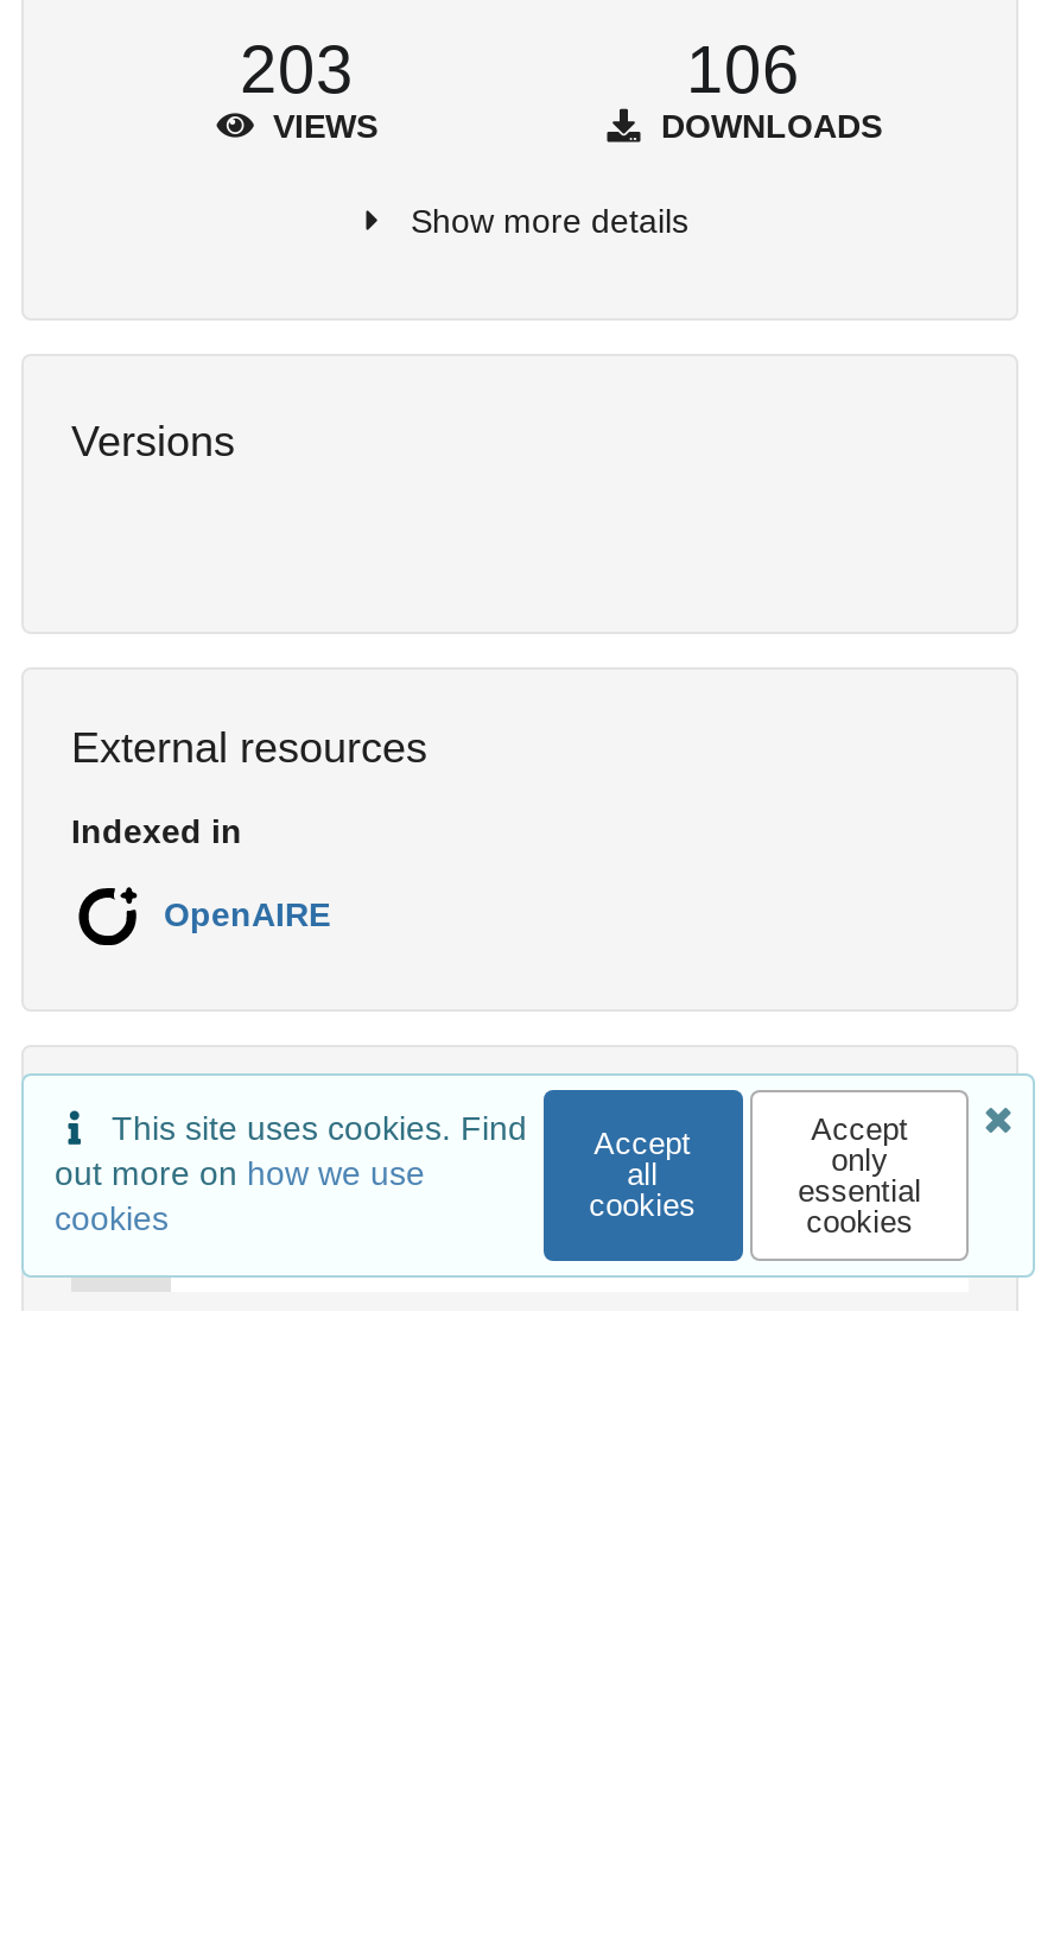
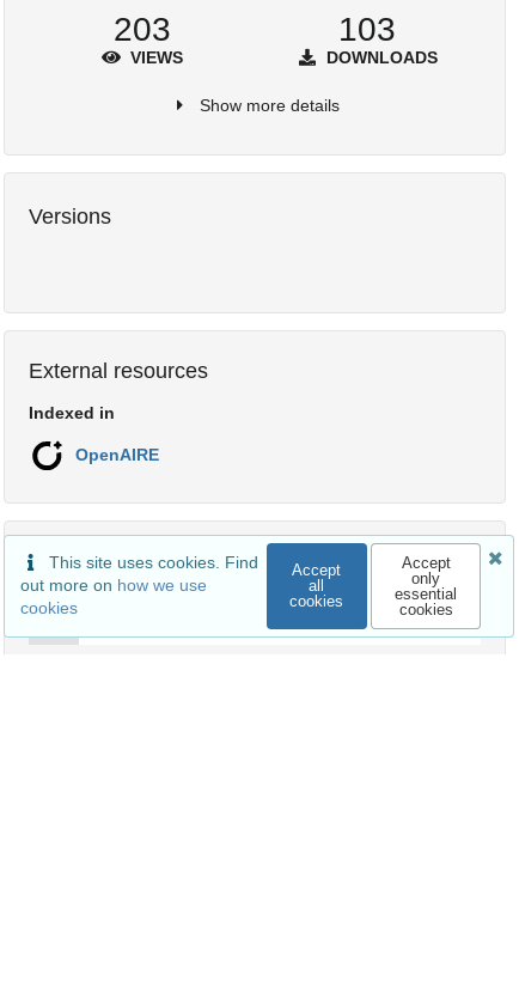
- 106
+ 103
